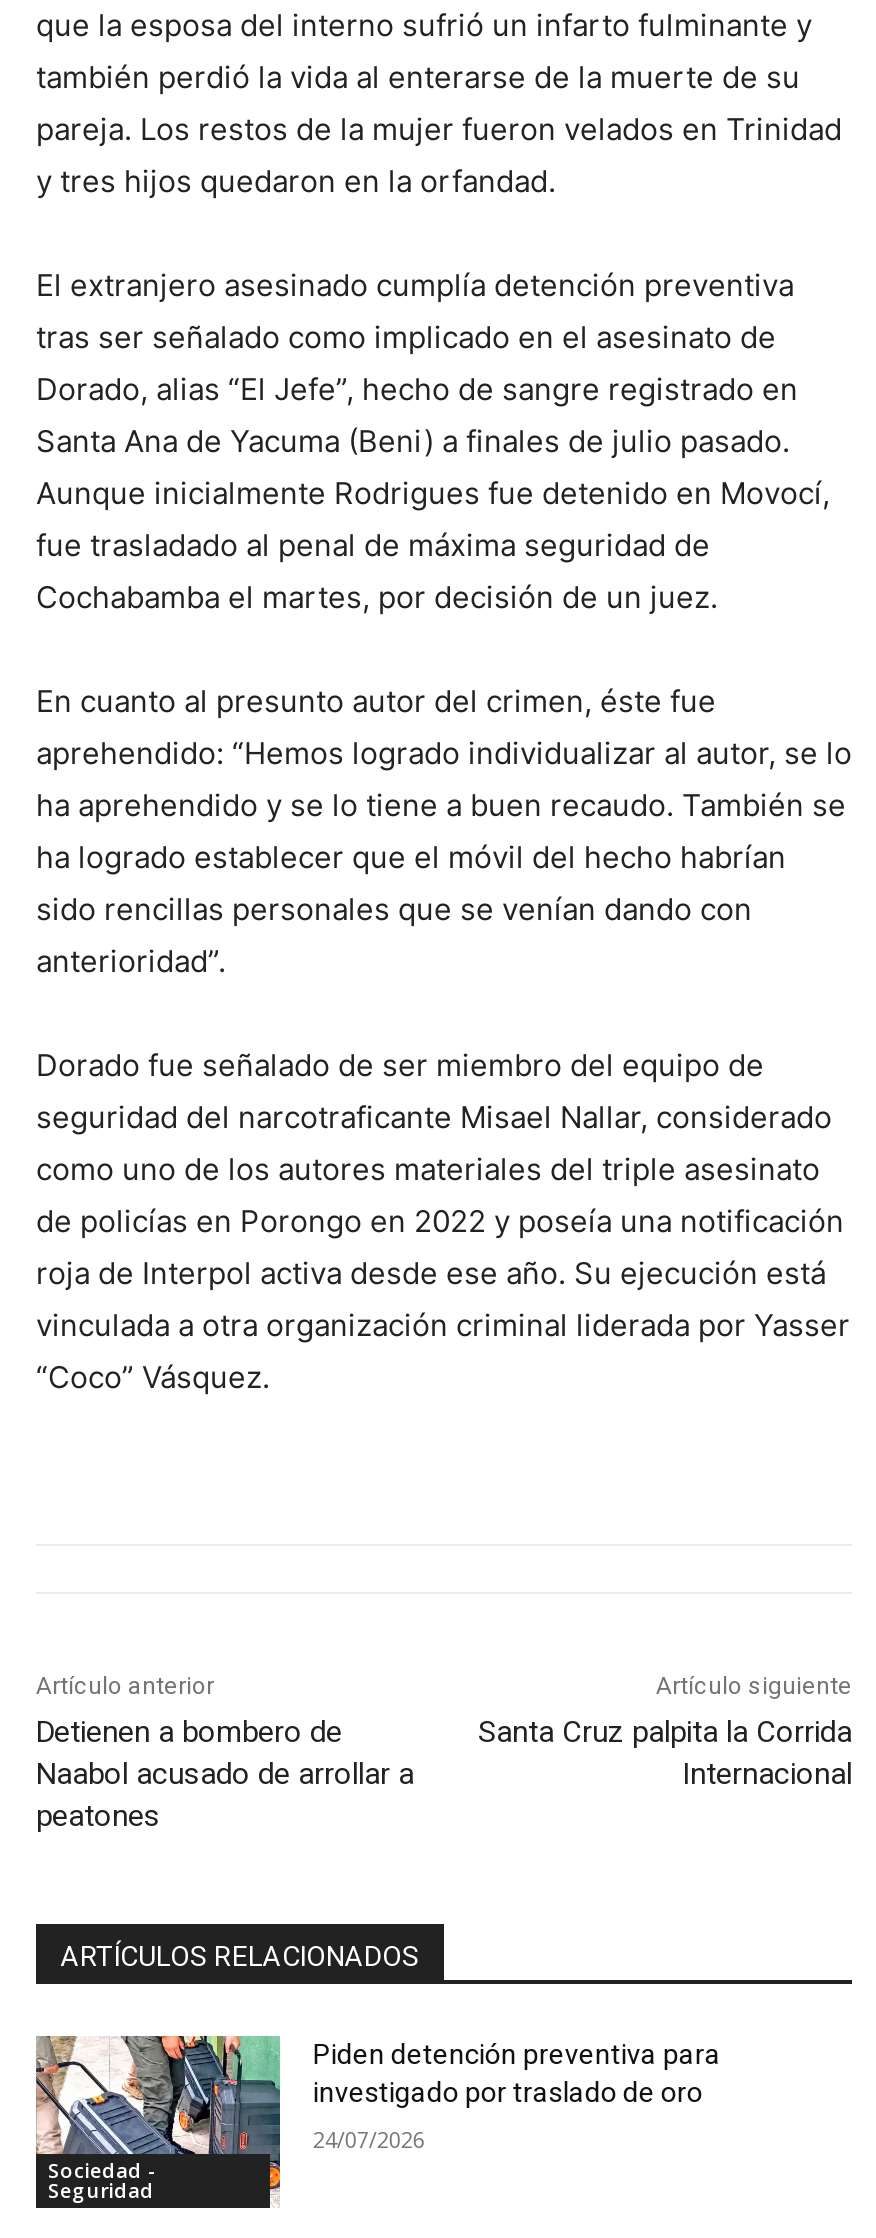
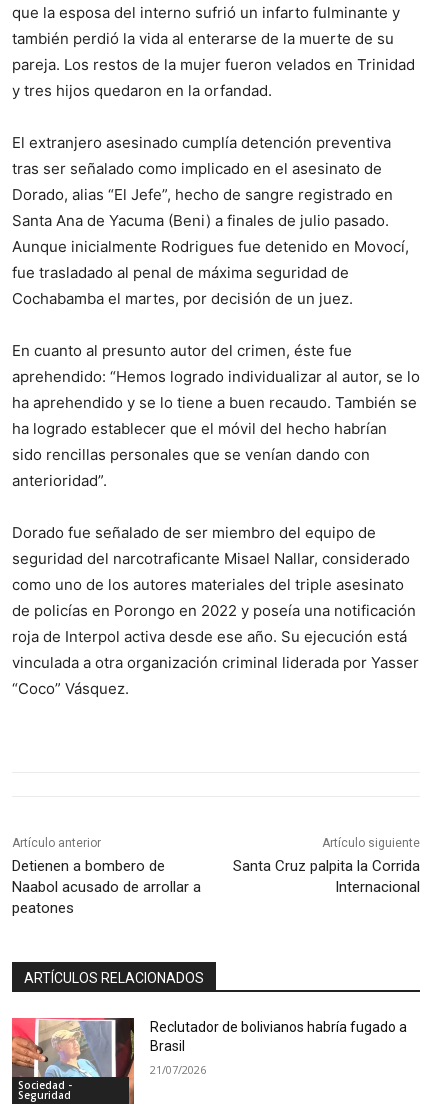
- [image]
- Piden detención preventiva para
- investigado por traslado de oro
+ [image]
+ Reclutador de bolivianos habría fugado a
+ Brasil

- 24/07/2026
+ 21/07/2026
